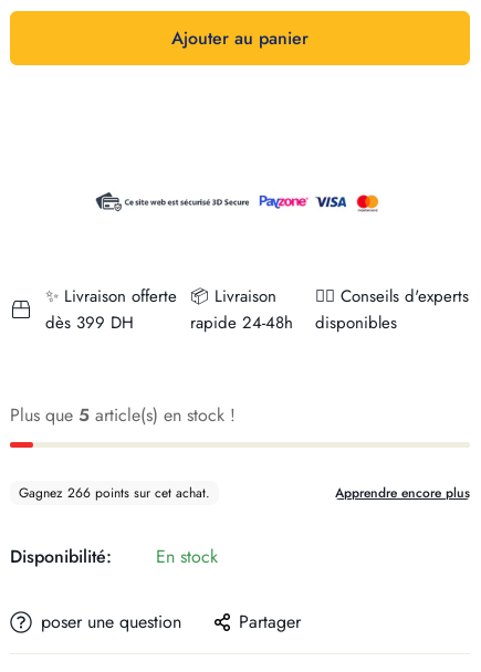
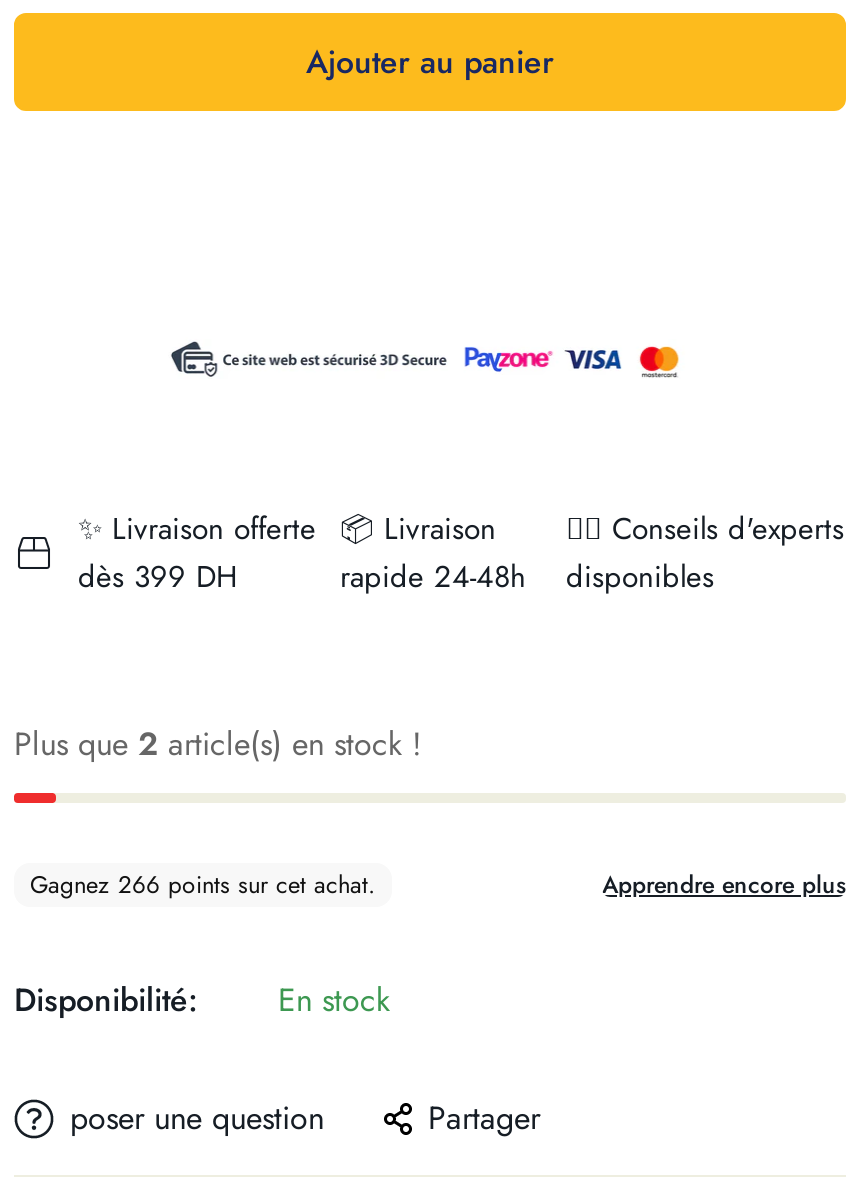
- Plus que 5 article(s) en stock !
+ Plus que 2 article(s) en stock !
